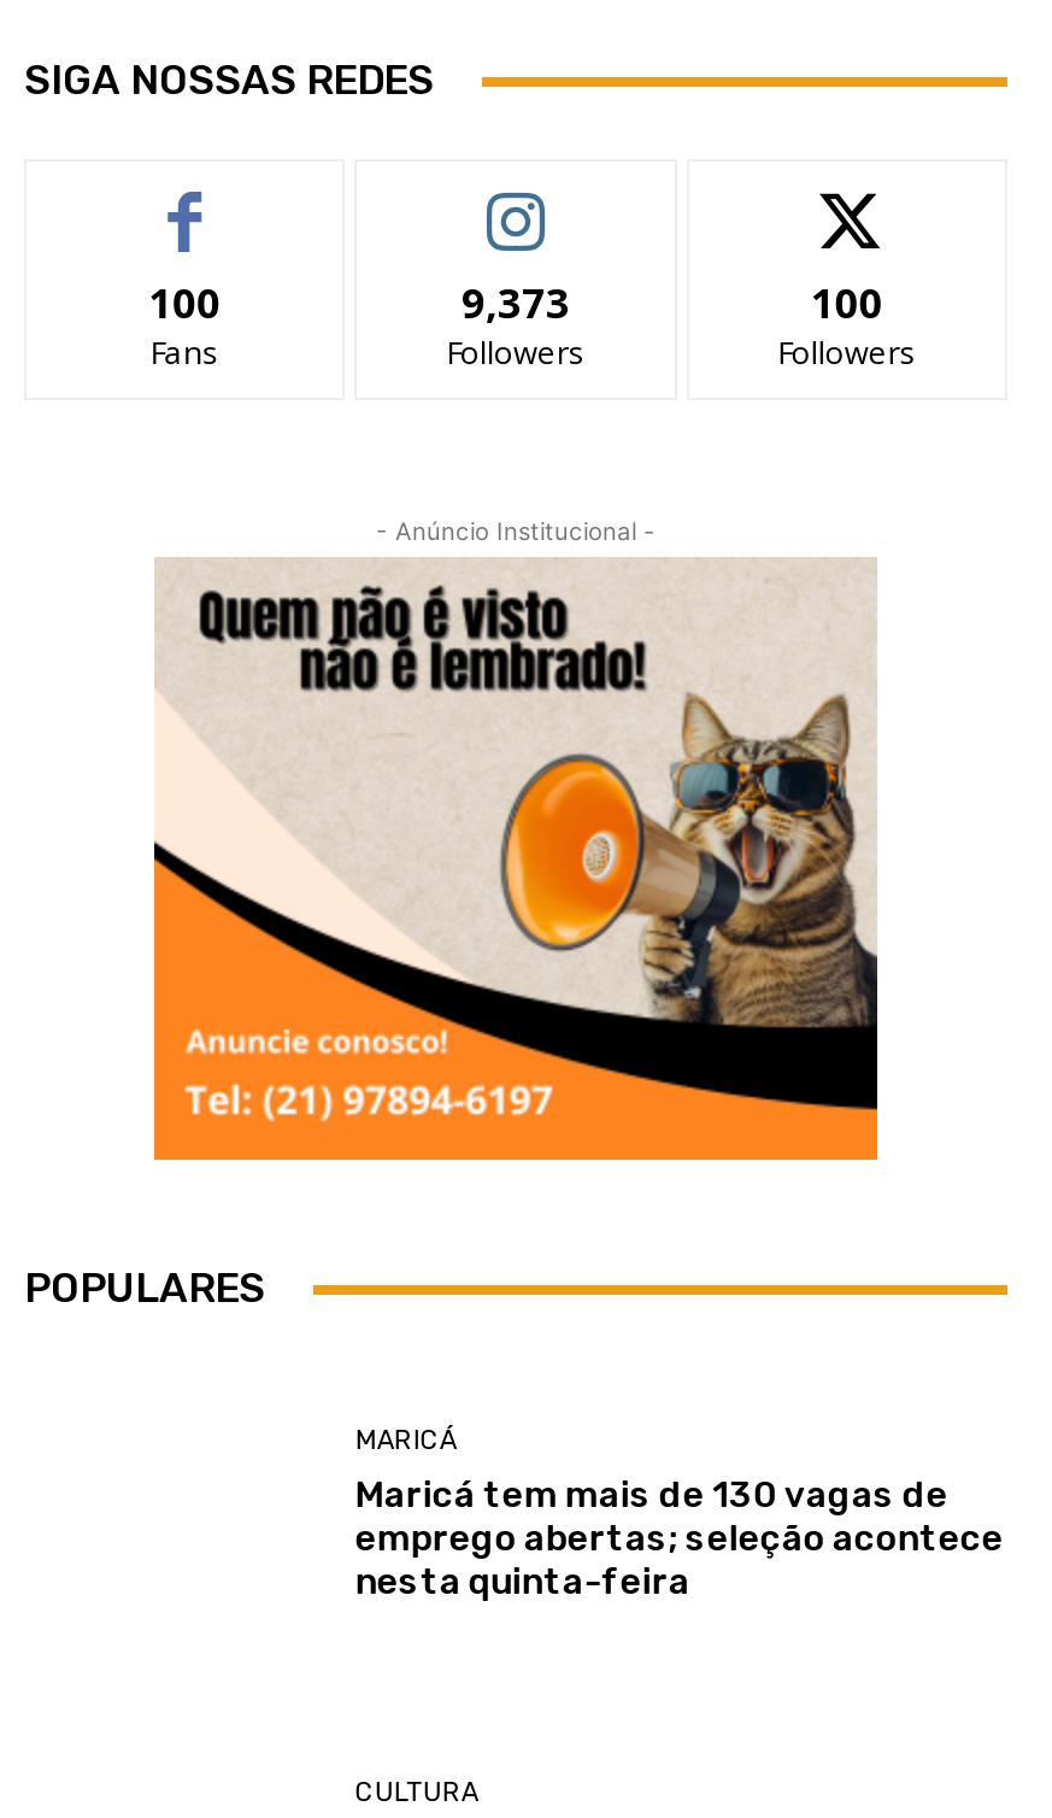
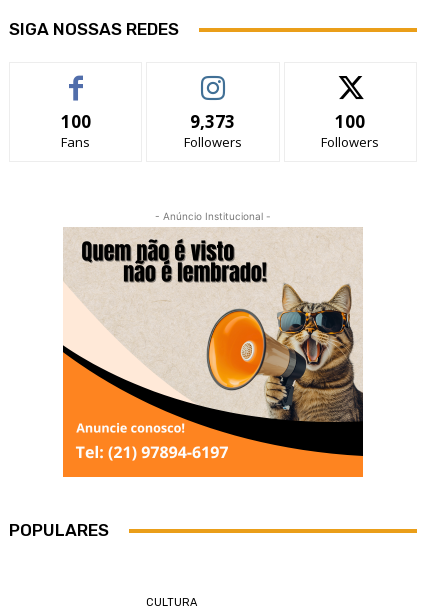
- MARICÁ
- Maricá tem mais de 130 vagas de
- emprego abertas; seleção acontece
- nesta quinta-feira
